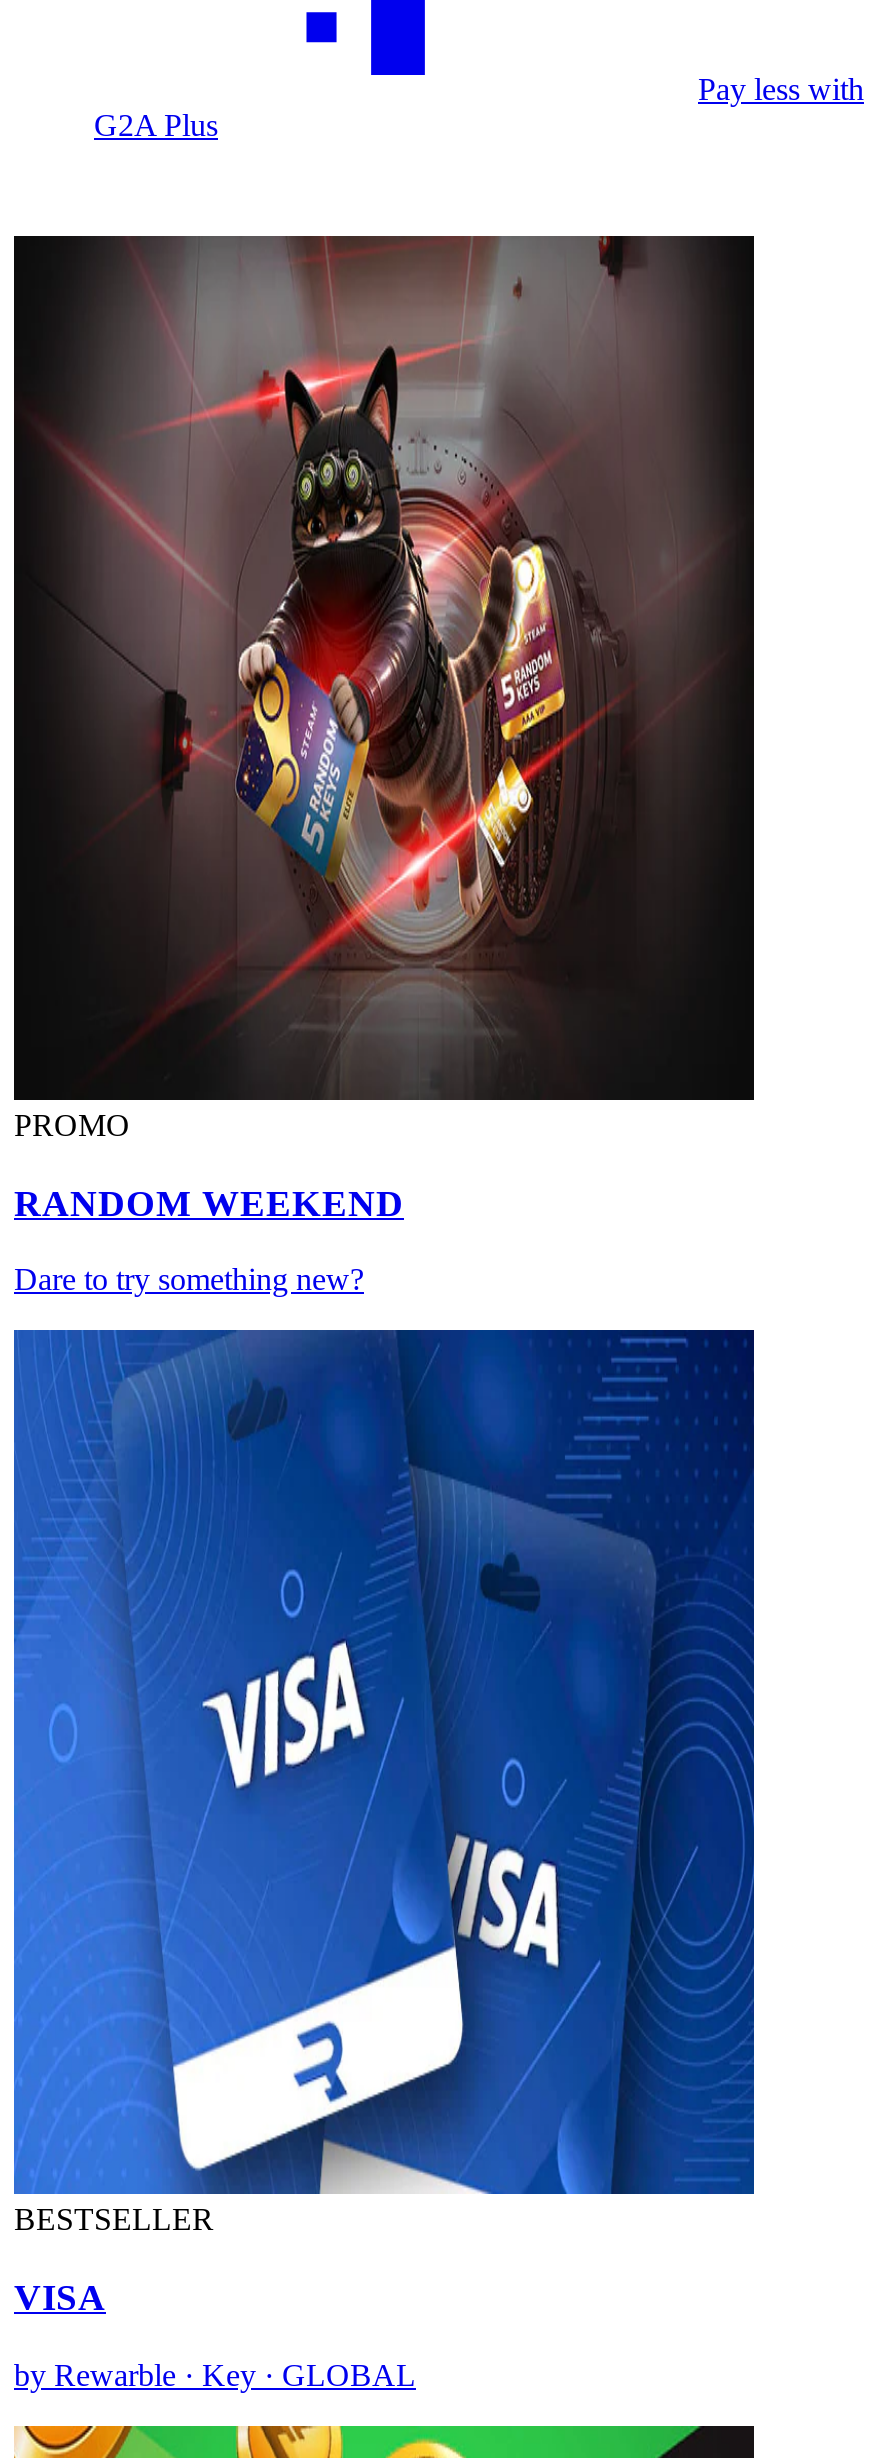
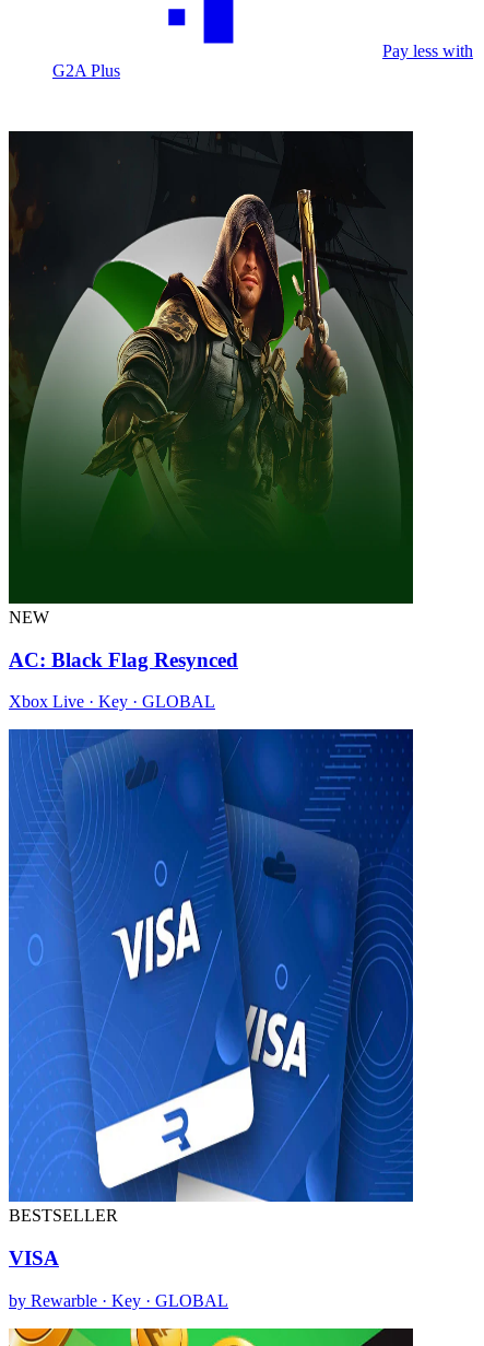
- [image]
- PROMO
+ [image]
+ NEW

- RANDOM WEEKEND
+ AC: Black Flag Resynced

- Dare to try something new?
+ Xbox Live · Key · GLOBAL
